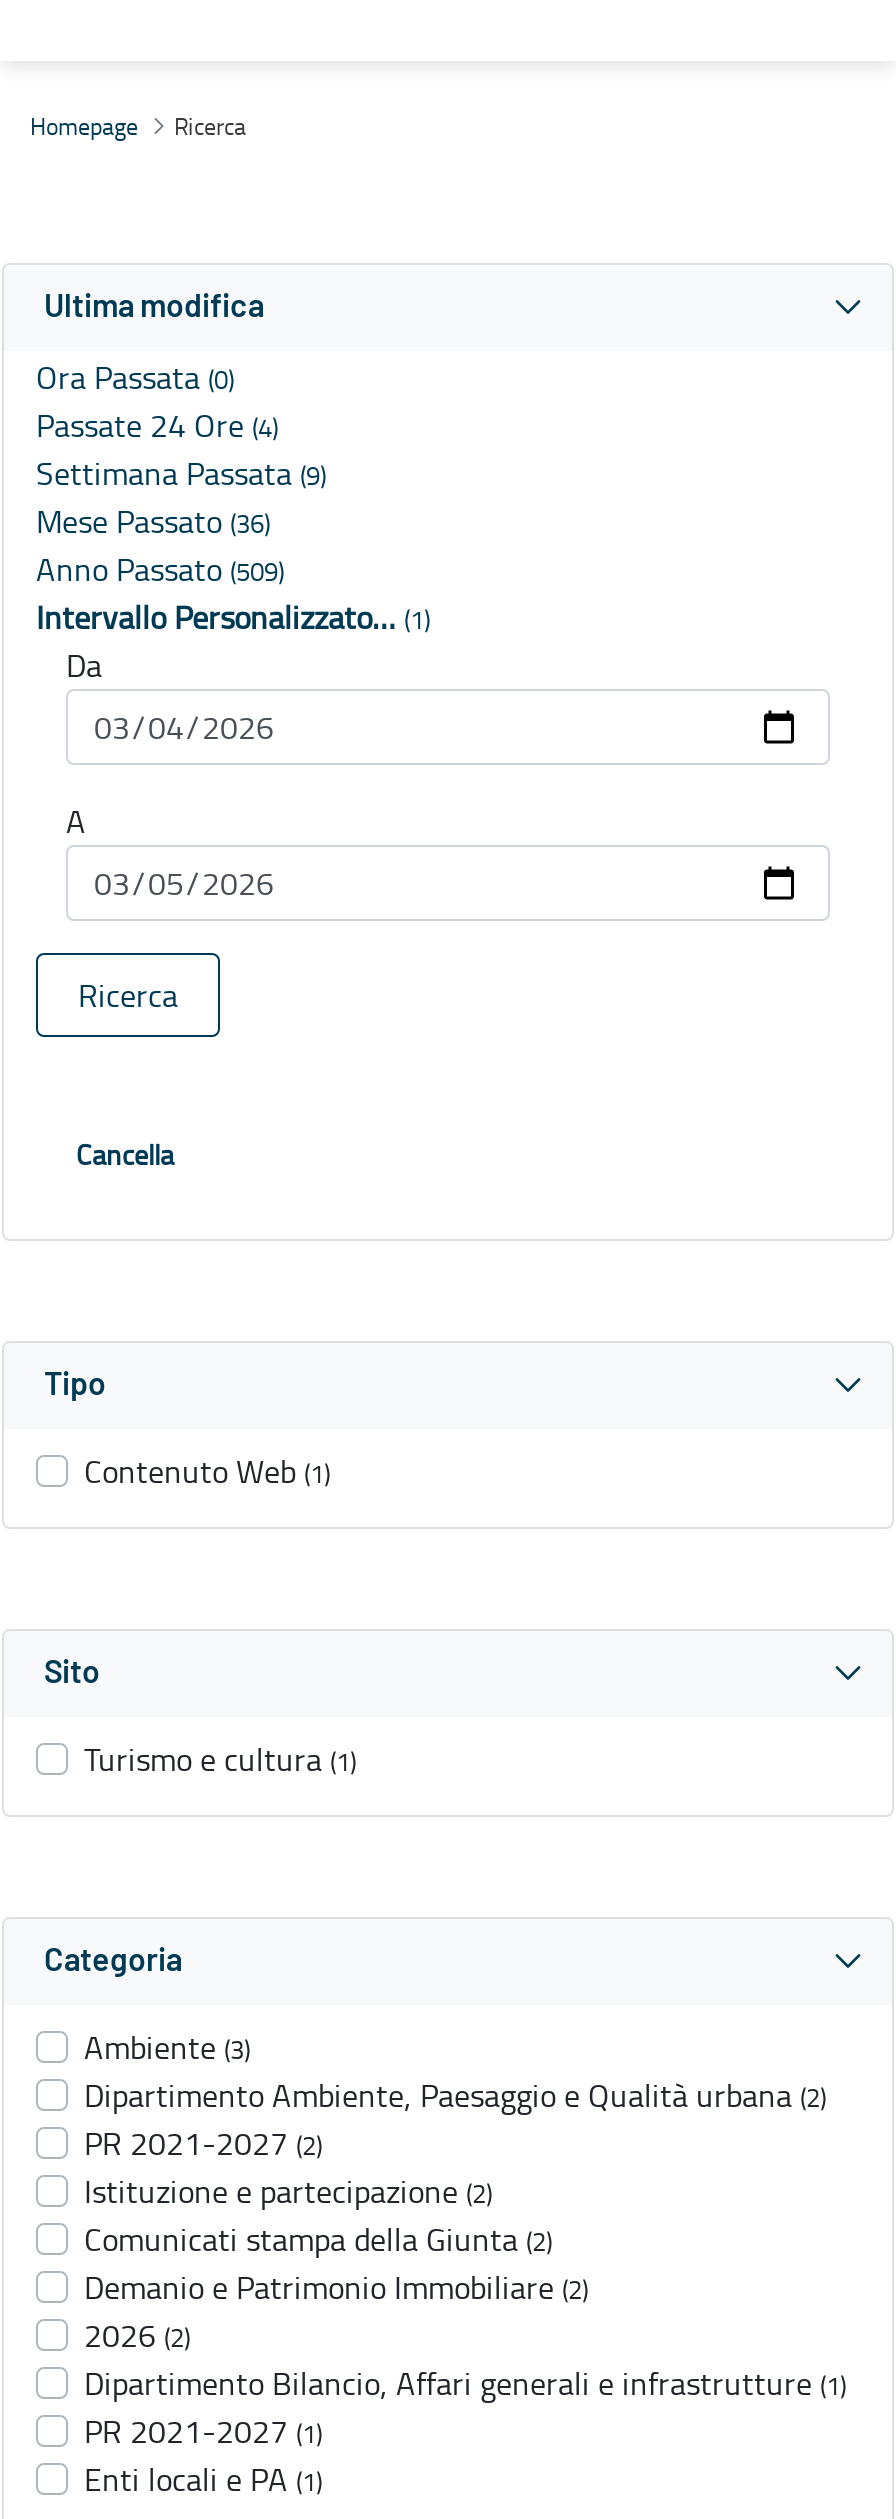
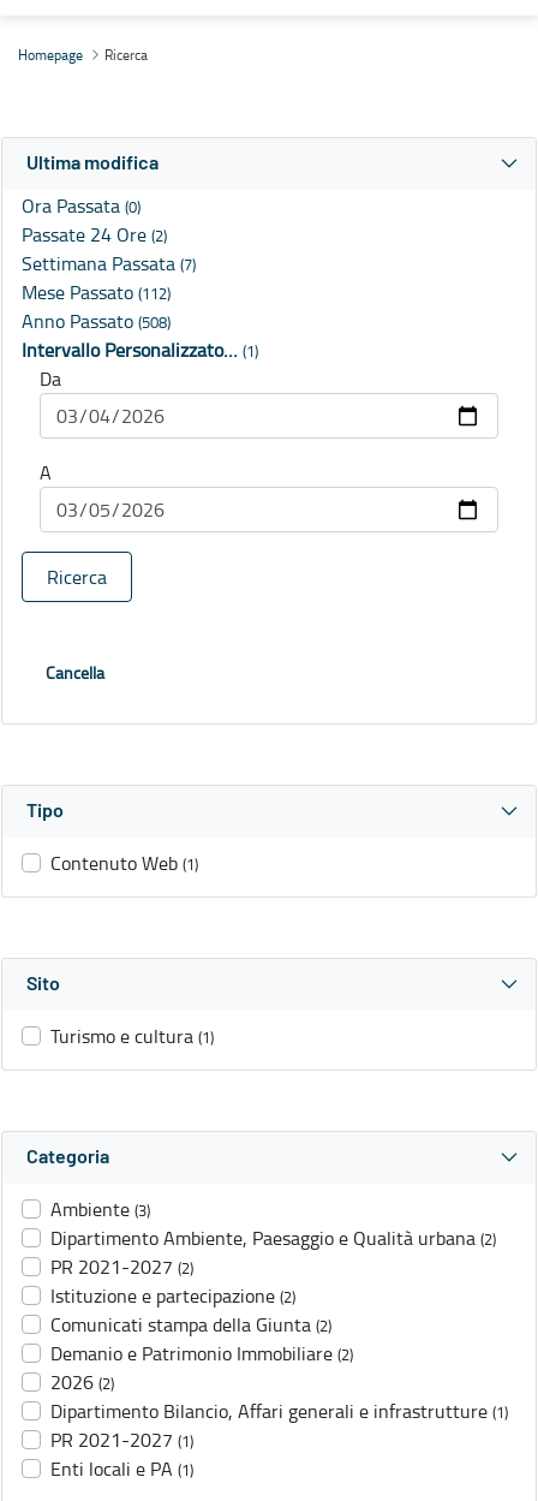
- Passate 24 Ore (4)
+ Passate 24 Ore (2)

- Settimana Passata (9)
+ Settimana Passata (7)

- Mese Passato (36)
+ Mese Passato (112)

- Anno Passato (509)
+ Anno Passato (508)
